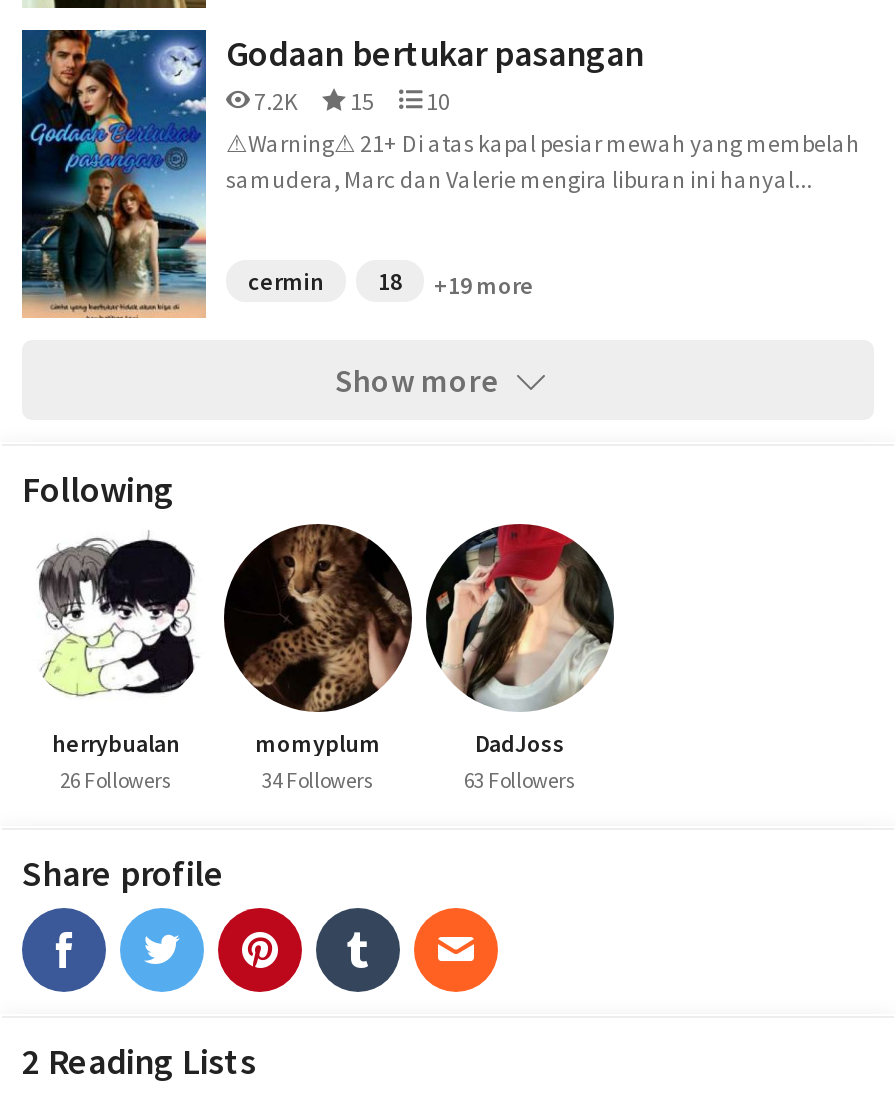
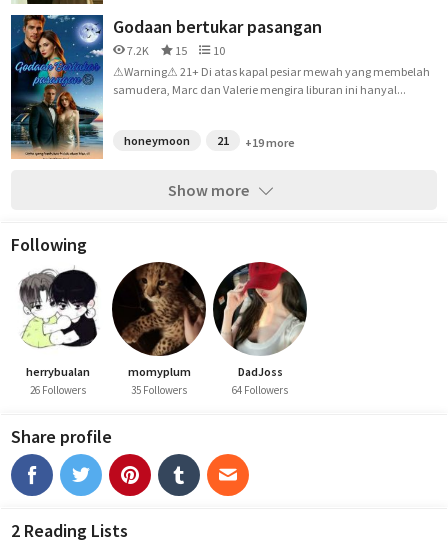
- cermin
- 18
+ honeymoon
+ 21

- 34 Followers
+ 35 Followers

- 63 Followers
+ 64 Followers
